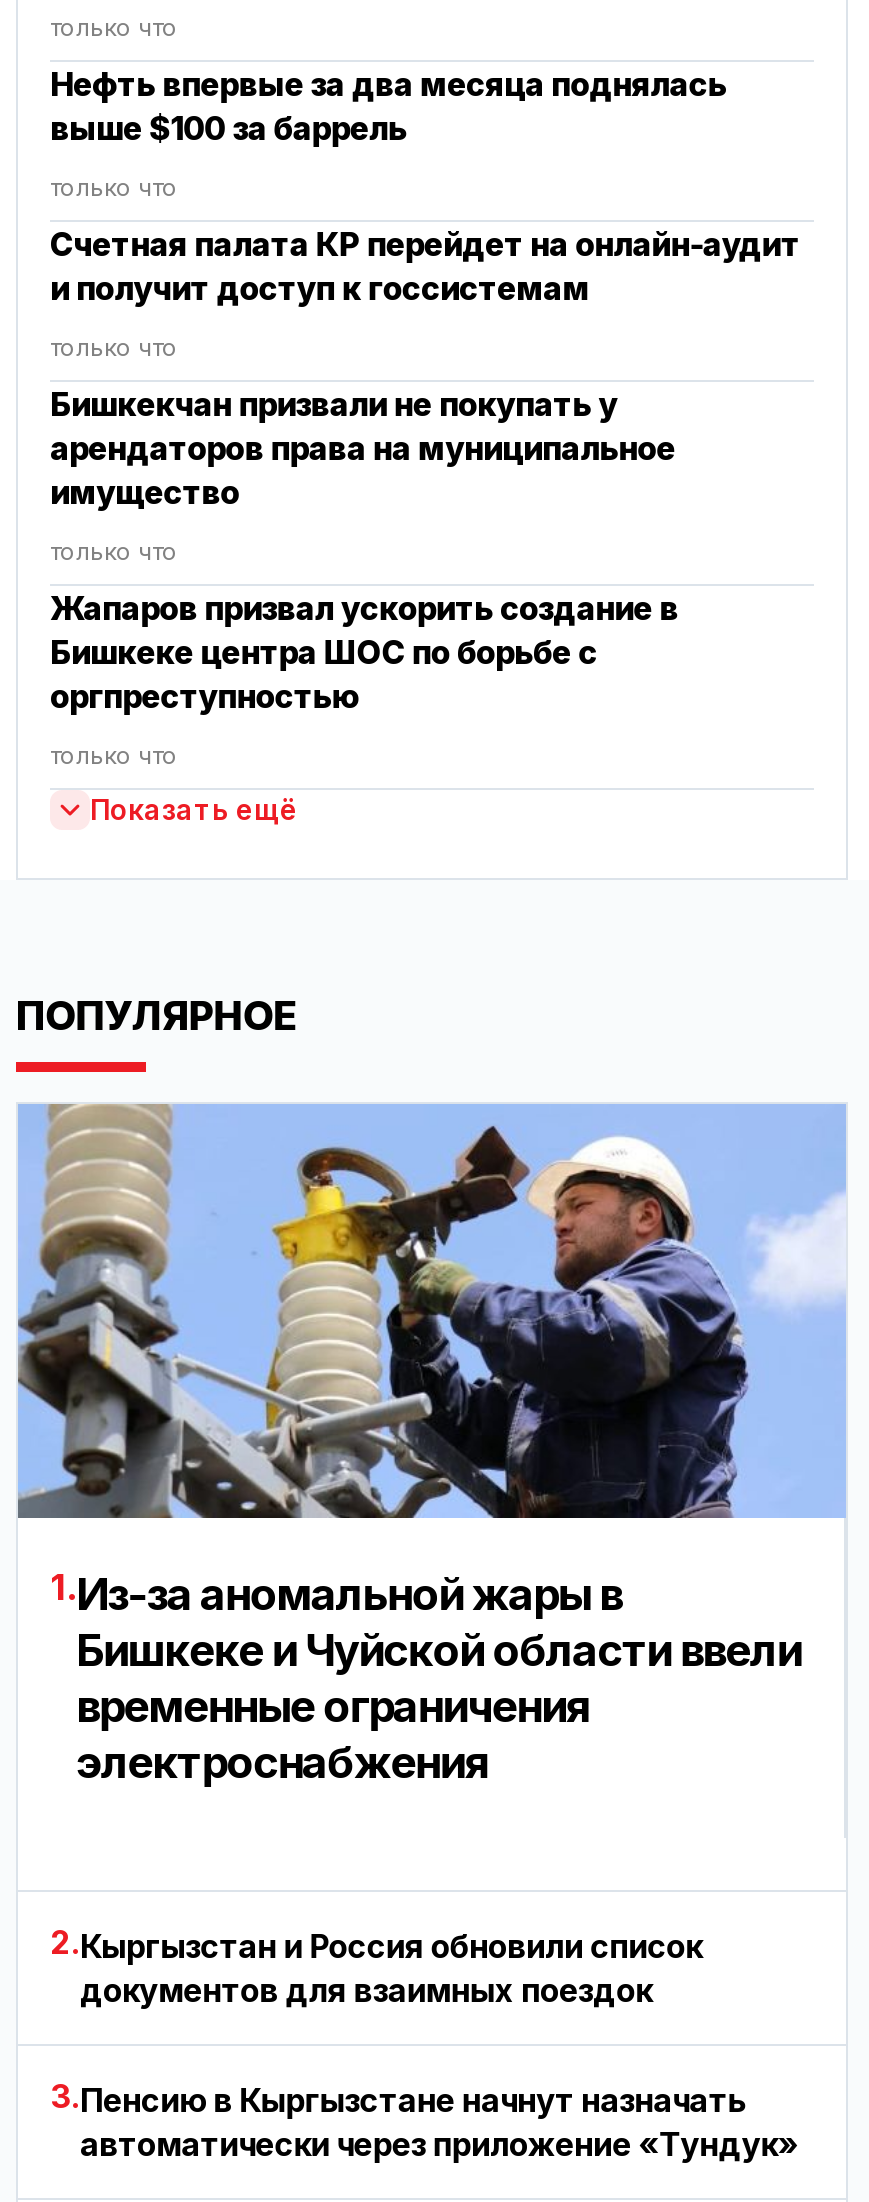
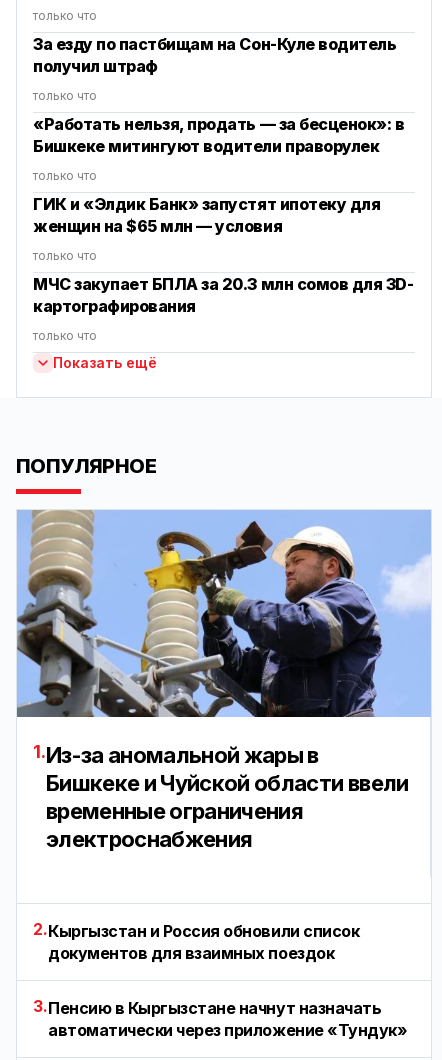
- Нефть впервые за два месяца поднялась
- выше $100 за баррель
+ За езду по пастбищам на Сон-Куле водитель
+ получил штраф

- Счетная палата КР перейдет на онлайн-аудит
- и получит доступ к госсистемам
+ «Работать нельзя, продать — за бесценок»: в
+ Бишкеке митингуют водители праворулек

- Бишкекчан призвали не покупать у
- арендаторов права на муниципальное
- имущество
+ ГИК и «Элдик Банк» запустят ипотеку для
+ женщин на $65 млн — условия

- Жапаров призвал ускорить создание в
- Бишкеке центра ШОС по борьбе с
- оргпреступностью
+ МЧС закупает БПЛА за 20.3 млн сомов для 3D-
+ картографирования
